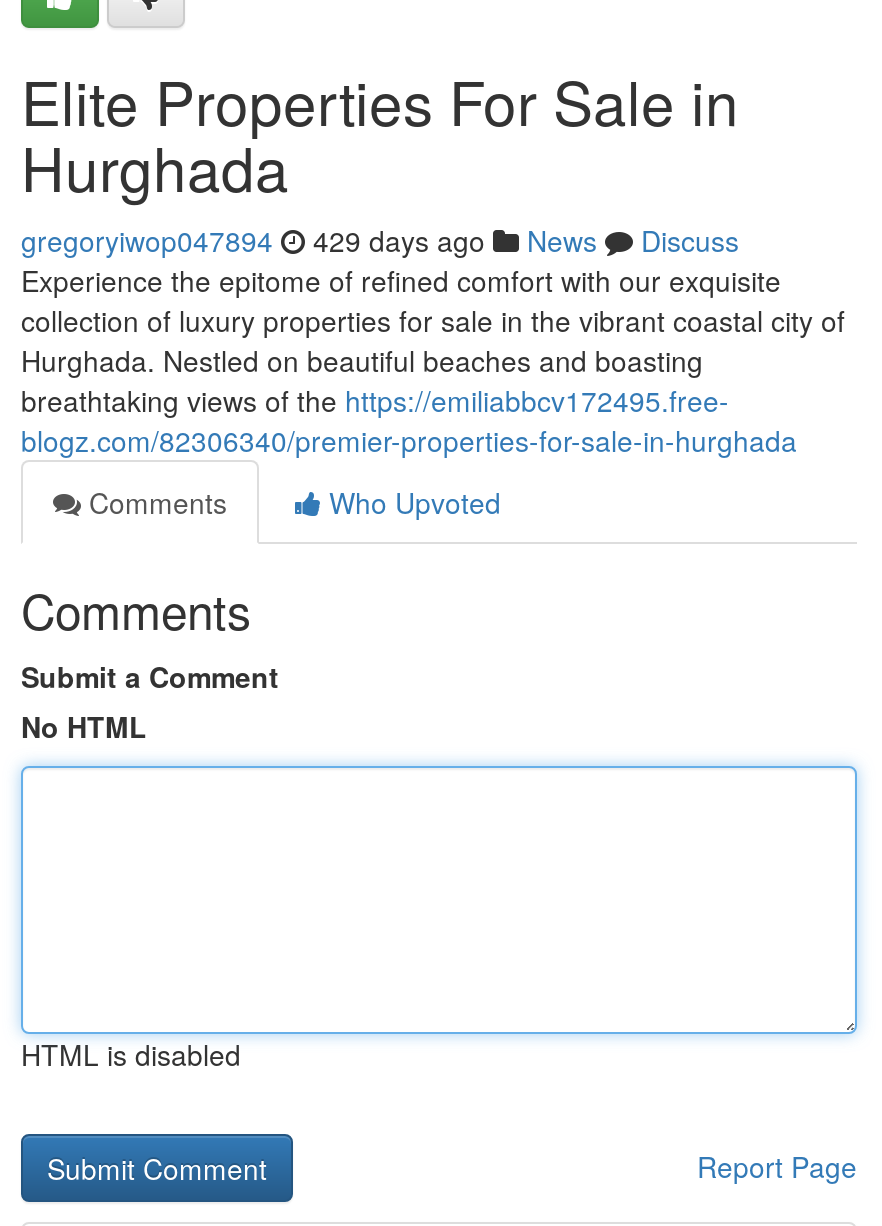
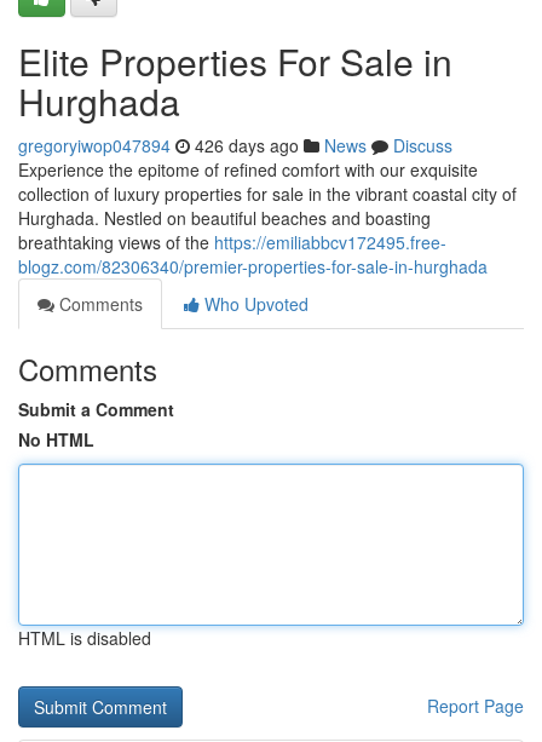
- gregoryiwop047894 429 days ago News Discuss
+ gregoryiwop047894 426 days ago News Discuss
